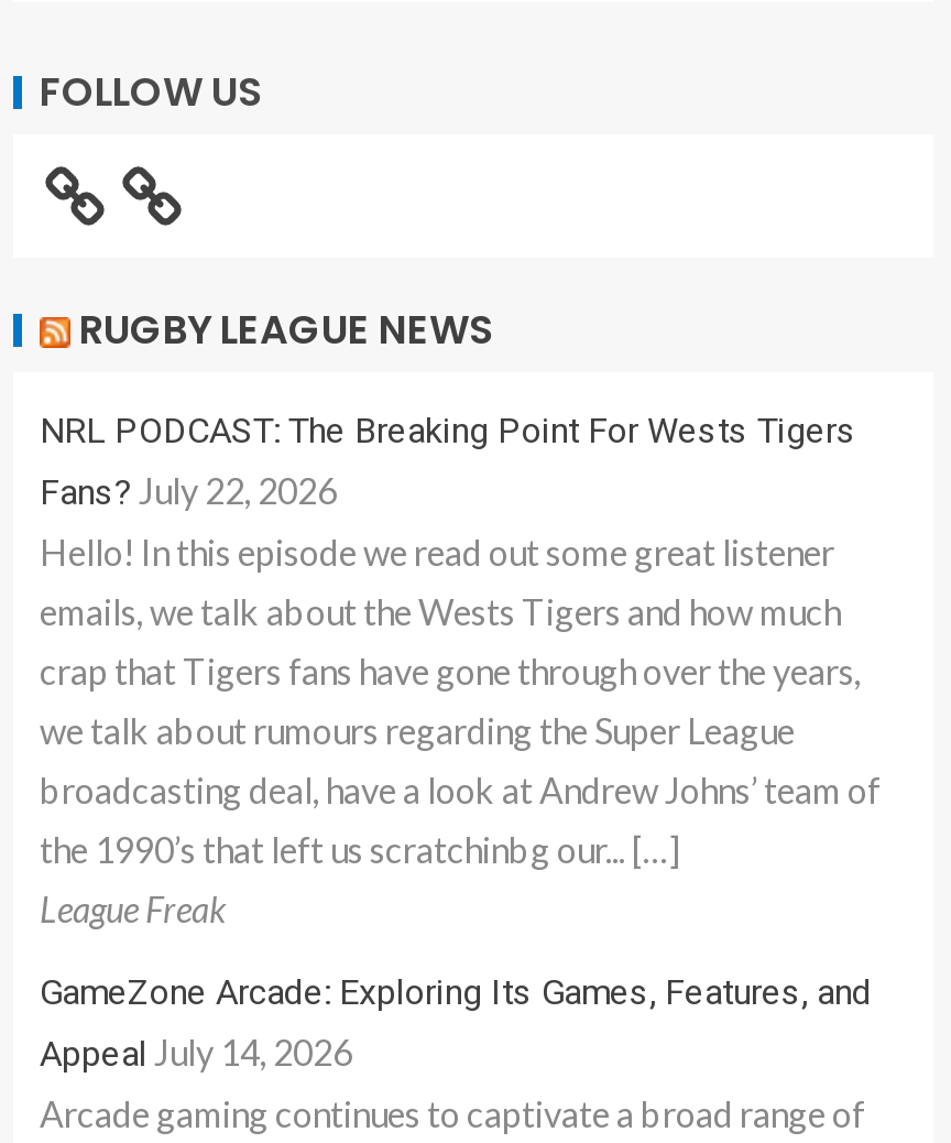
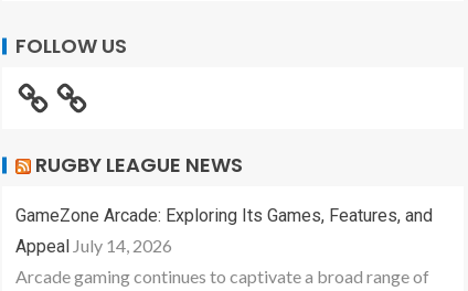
- NRL PODCAST: The Breaking Point For Wests Tigers
- Fans? July 22, 2026
- Hello! In this episode we read out some great listener
- emails, we talk about the Wests Tigers and how much
- crap that Tigers fans have gone through over the years,
- we talk about rumours regarding the Super League
- broadcasting deal, have a look at Andrew Johns’ team of
- the 1990’s that left us scratchinbg our... […]
- League Freak
